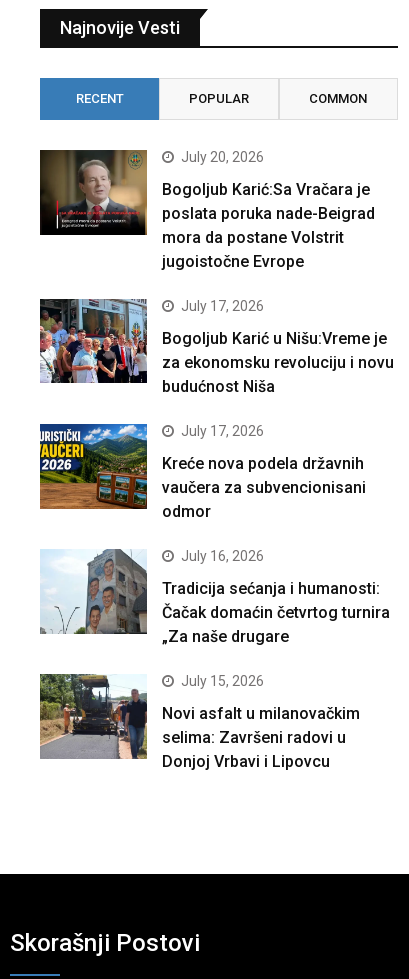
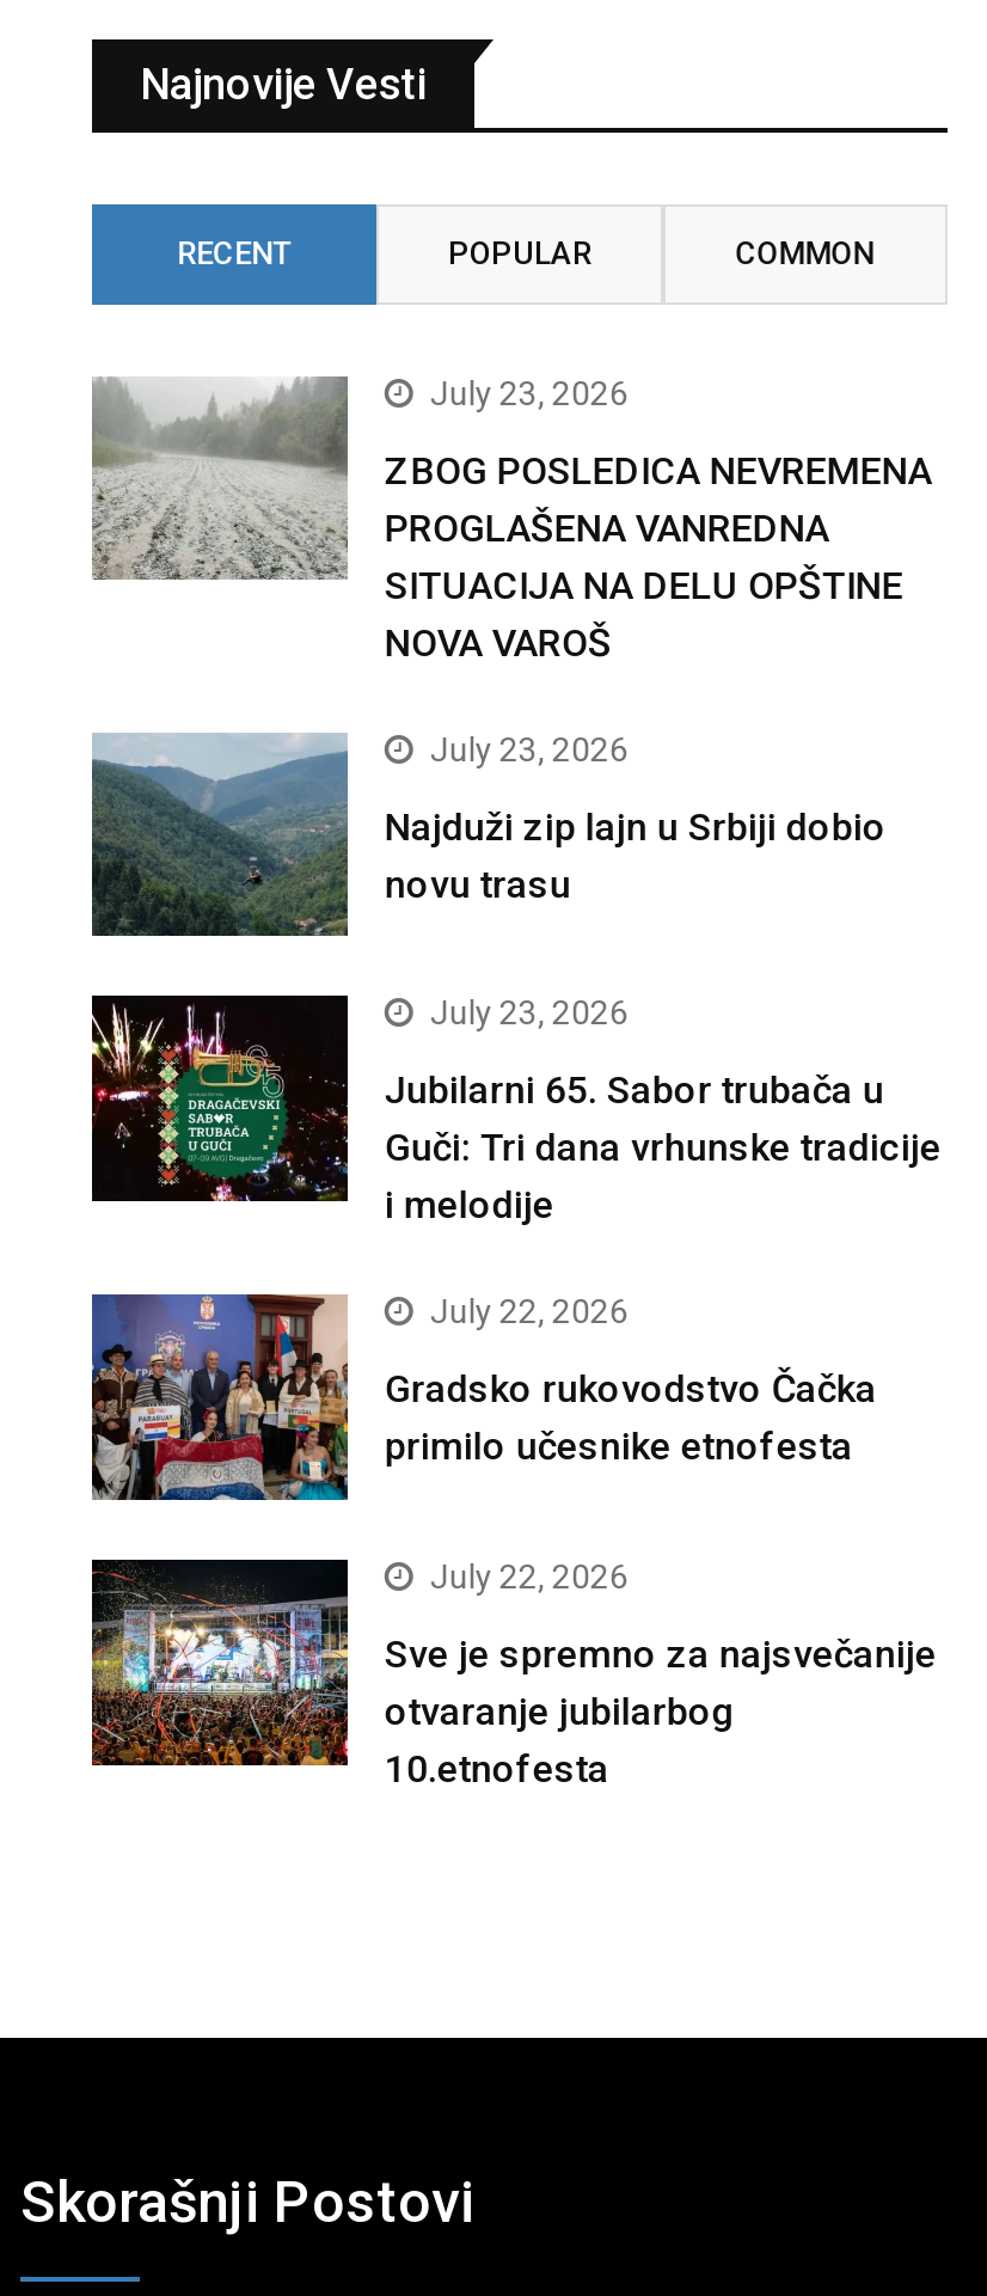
- [image]
- Bogoljub Karić:Sa Vračara je
- poslata poruka nade-Beigrad
- mora da postane Volstrit
- jugoistočne Evrope
+ [image]
+ ZBOG POSLEDICA NEVREMENA
+ PROGLAŠENA VANREDNA
+ SITUACIJA NA DELU OPŠTINE
+ NOVA VAROŠ

- July 20, 2026
+ July 23, 2026

- [image]
- Bogoljub Karić u Nišu:Vreme je
- za ekonomsku revoluciju i novu
- budućnost Niša
+ [image]
+ Najduži zip lajn u Srbiji dobio
+ novu trasu

- July 17, 2026
+ July 23, 2026

- [image]
- Kreće nova podela državnih
- vaučera za subvencionisani
- odmor
+ [image]
+ Jubilarni 65. Sabor trubača u
+ Guči: Tri dana vrhunske tradicije
+ i melodije

- July 17, 2026
+ July 23, 2026

- [image]
- Tradicija sećanja i humanosti:
- Čačak domaćin četvrtog turnira
- „Za naše drugare
+ [image]
+ Gradsko rukovodstvo Čačka
+ primilo učesnike etnofesta

- July 16, 2026
+ July 22, 2026

- [image]
- Novi asfalt u milanovačkim
- selima: Završeni radovi u
- Donjoj Vrbavi i Lipovcu
+ [image]
+ Sve je spremno za najsvečanije
+ otvaranje jubilarbog
+ 10.etnofesta

- July 15, 2026
+ July 22, 2026
